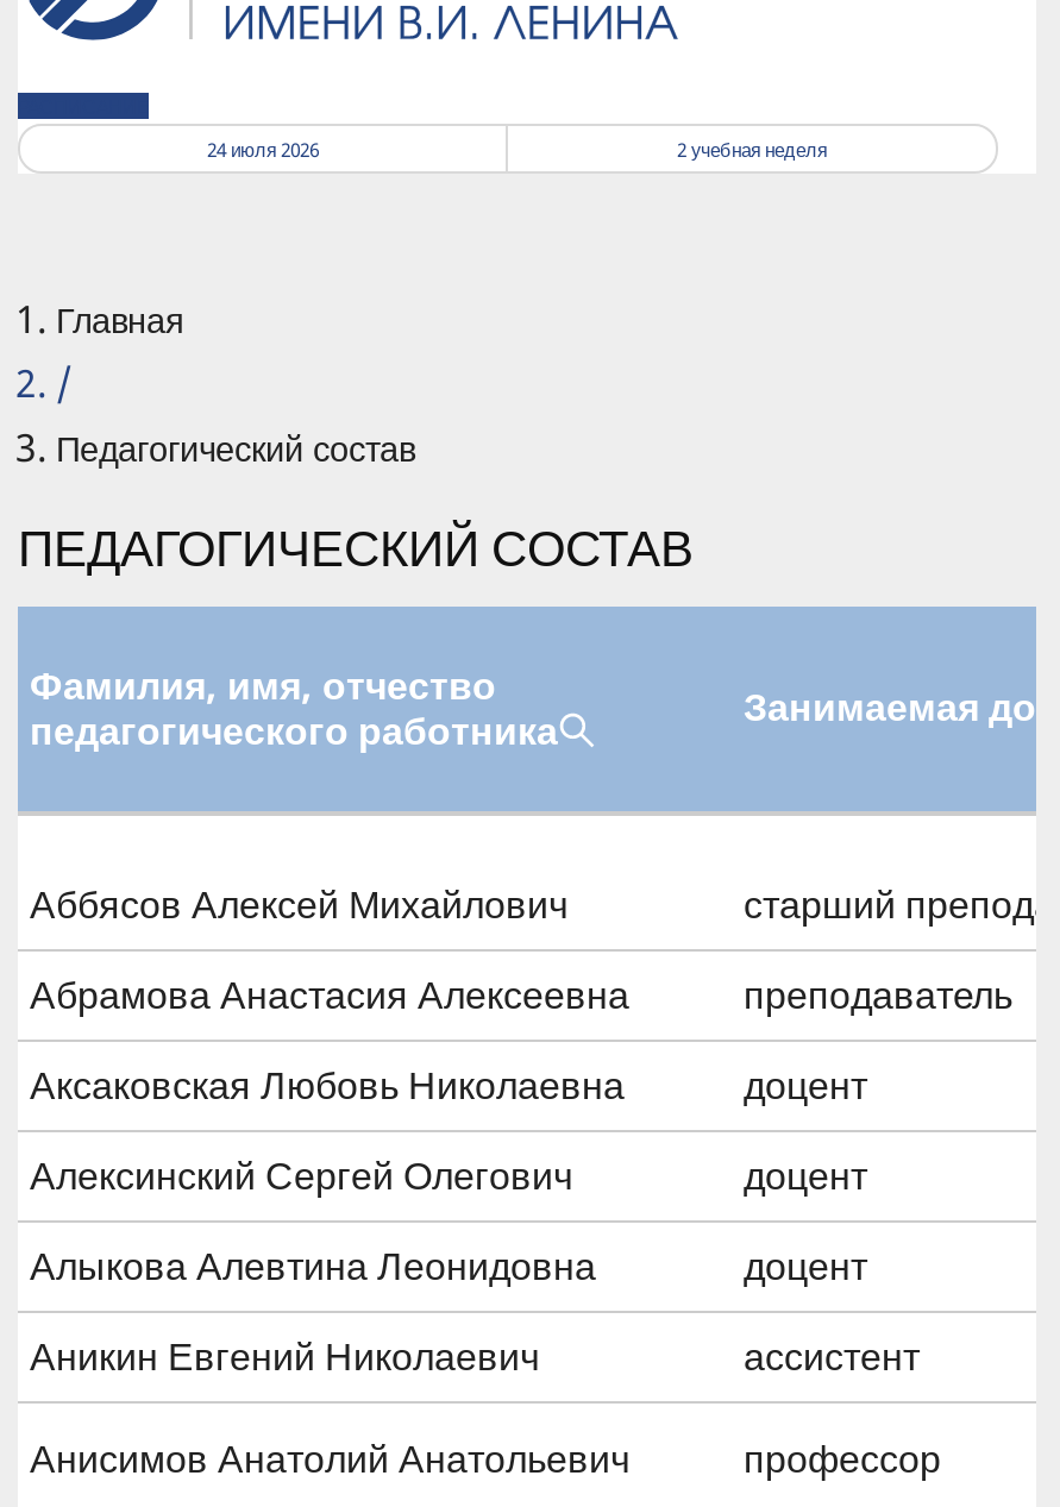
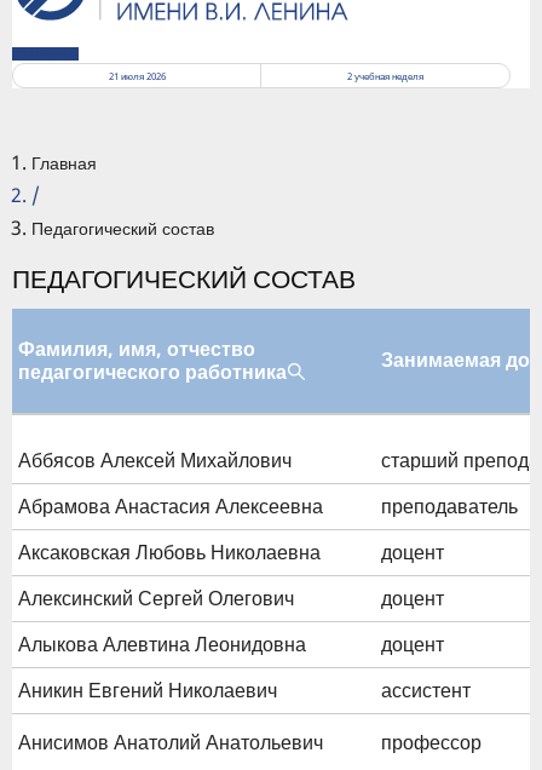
- 24 июля 2026
+ 21 июля 2026
